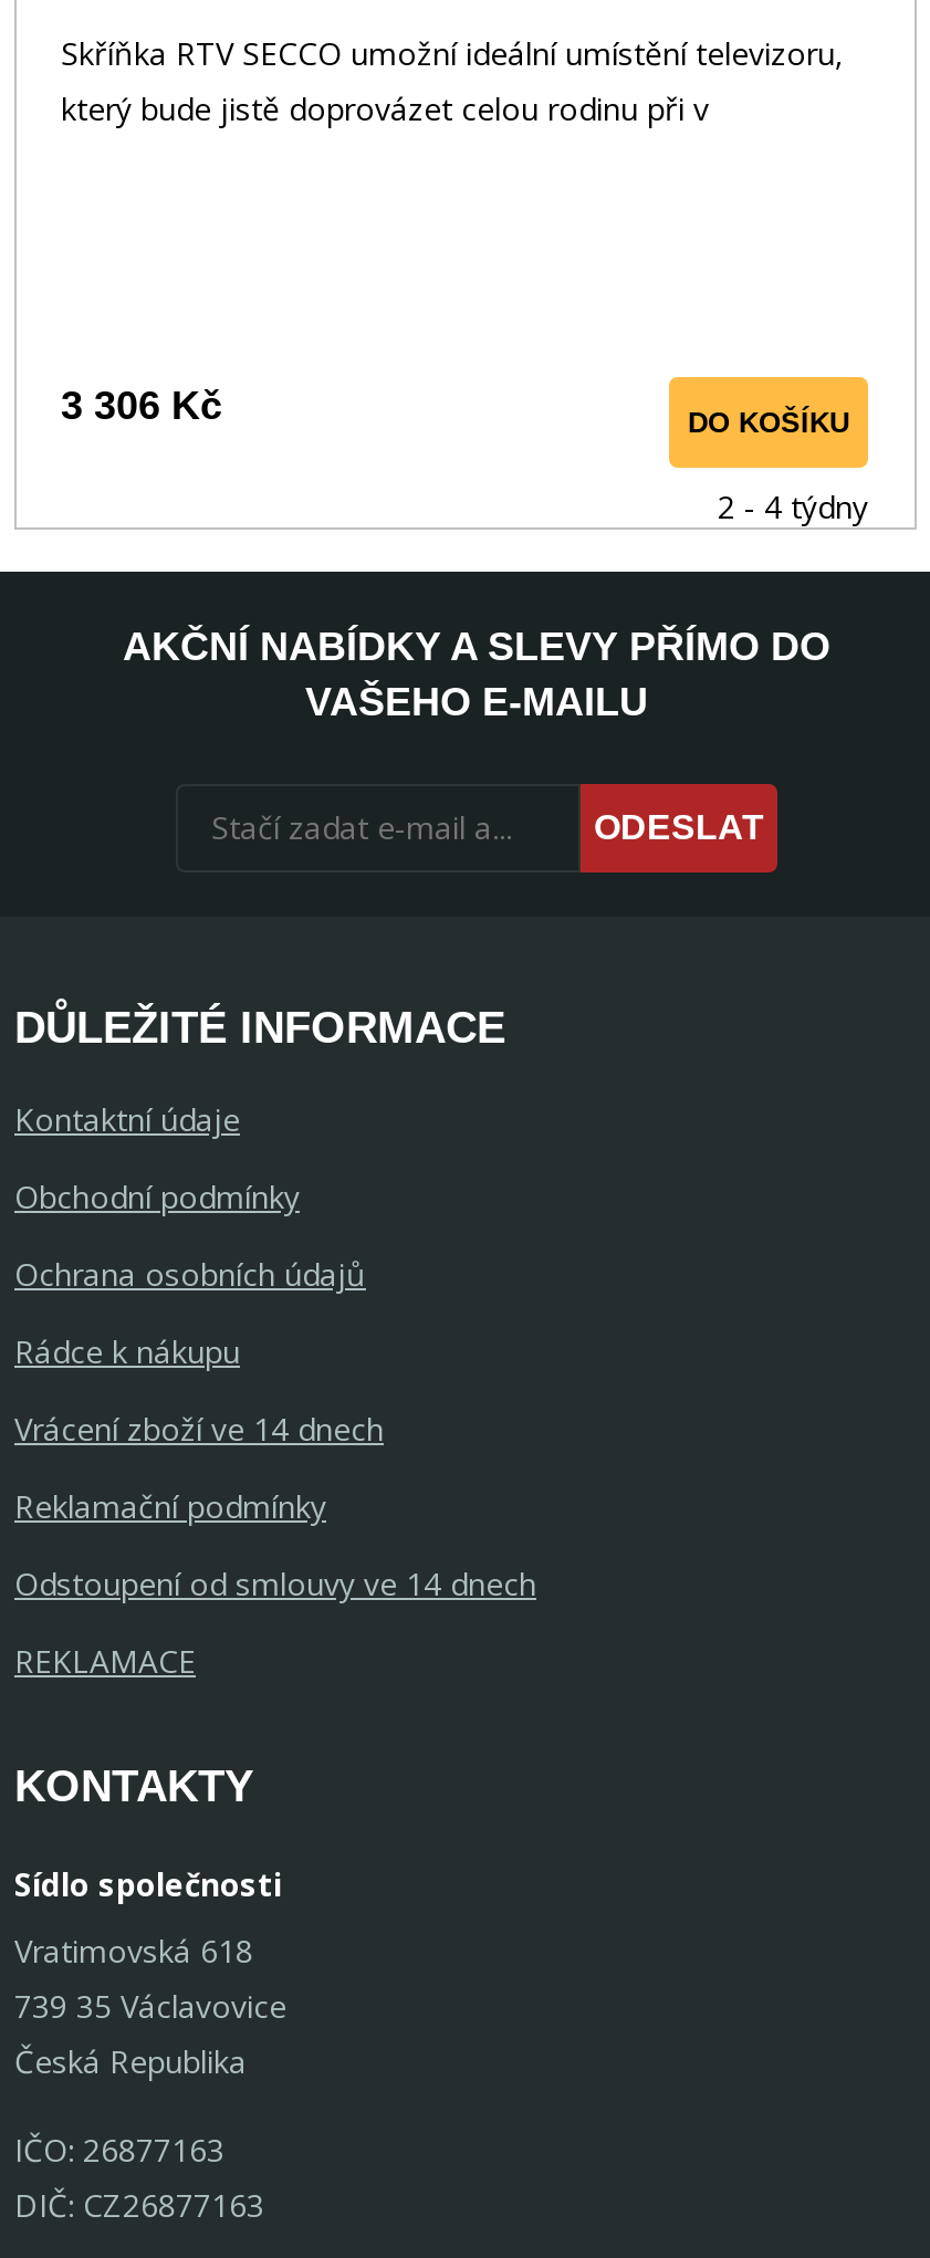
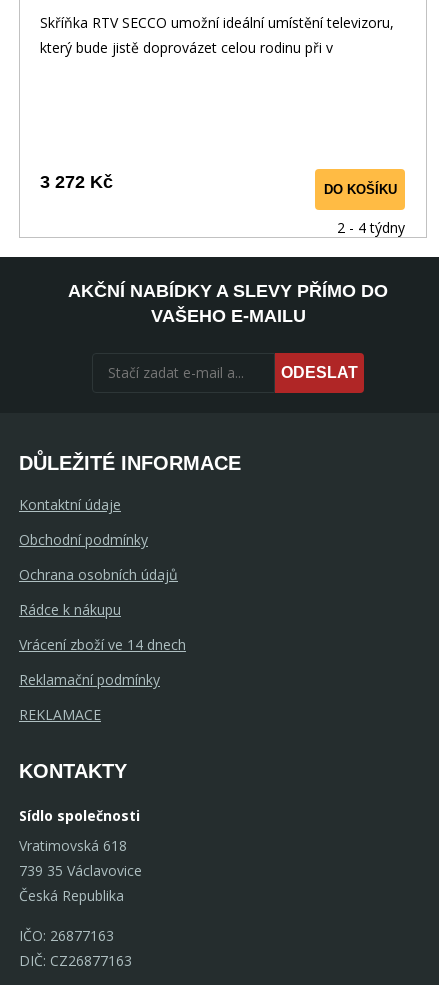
- 3 306 Kč
+ 3 272 Kč

- Odstoupení od smlouvy ve 14 dnech
